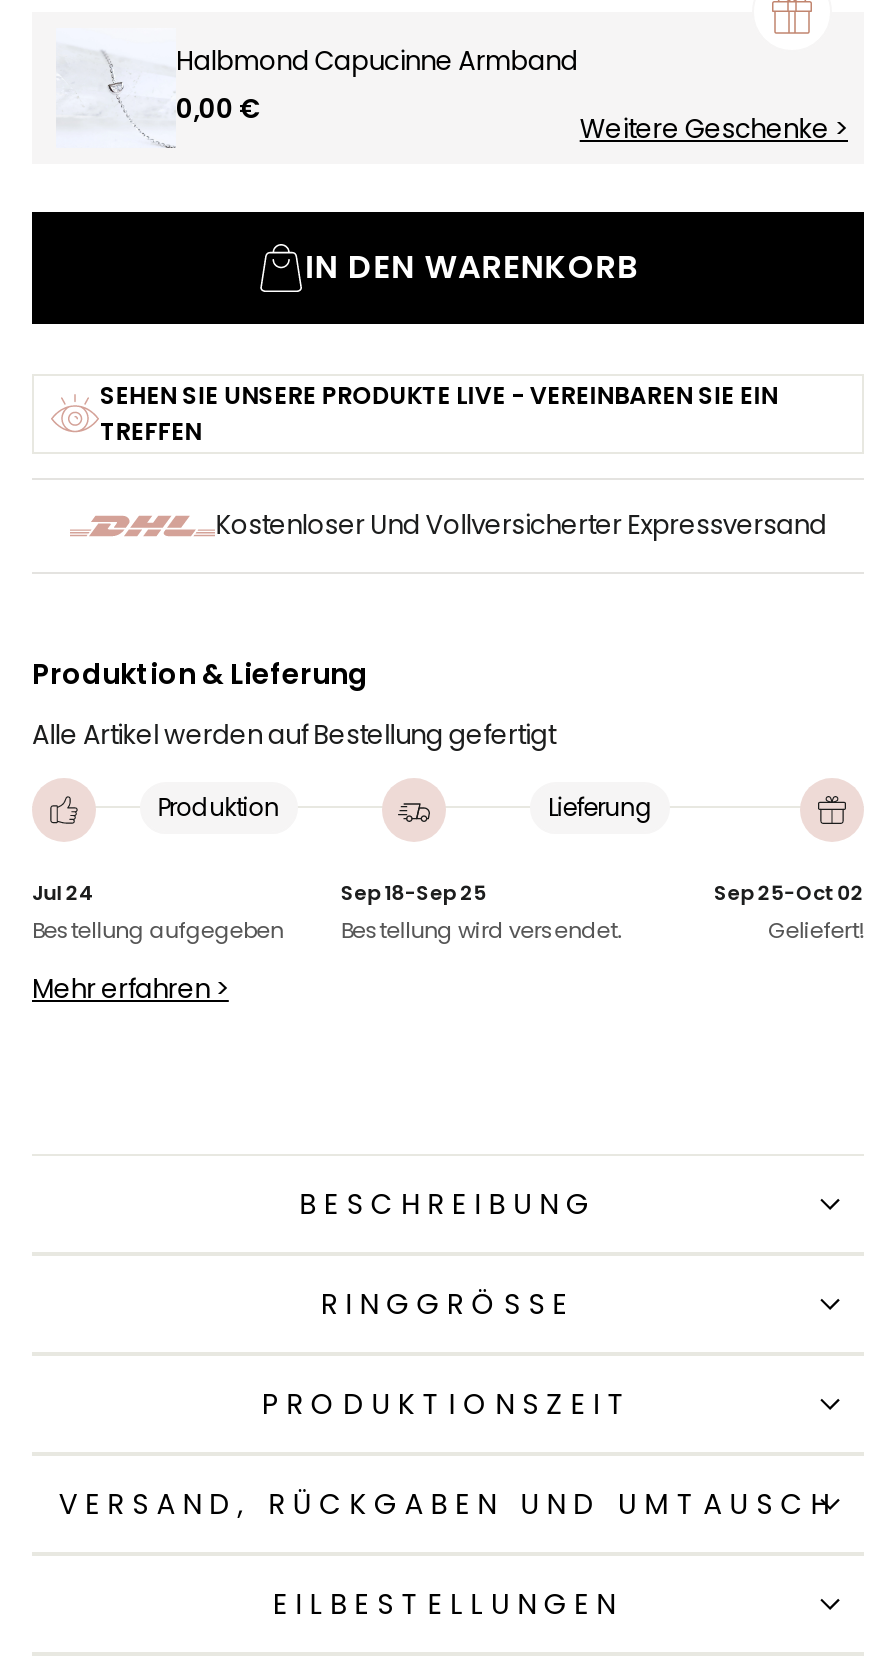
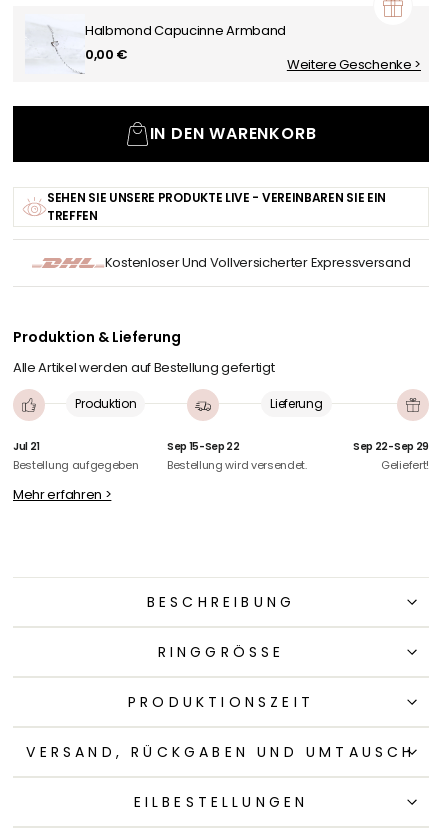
- Jul 24
+ Jul 21

- Sep 18-Sep 25
+ Sep 15-Sep 22

- Sep 25-Oct 02
+ Sep 22-Sep 29
